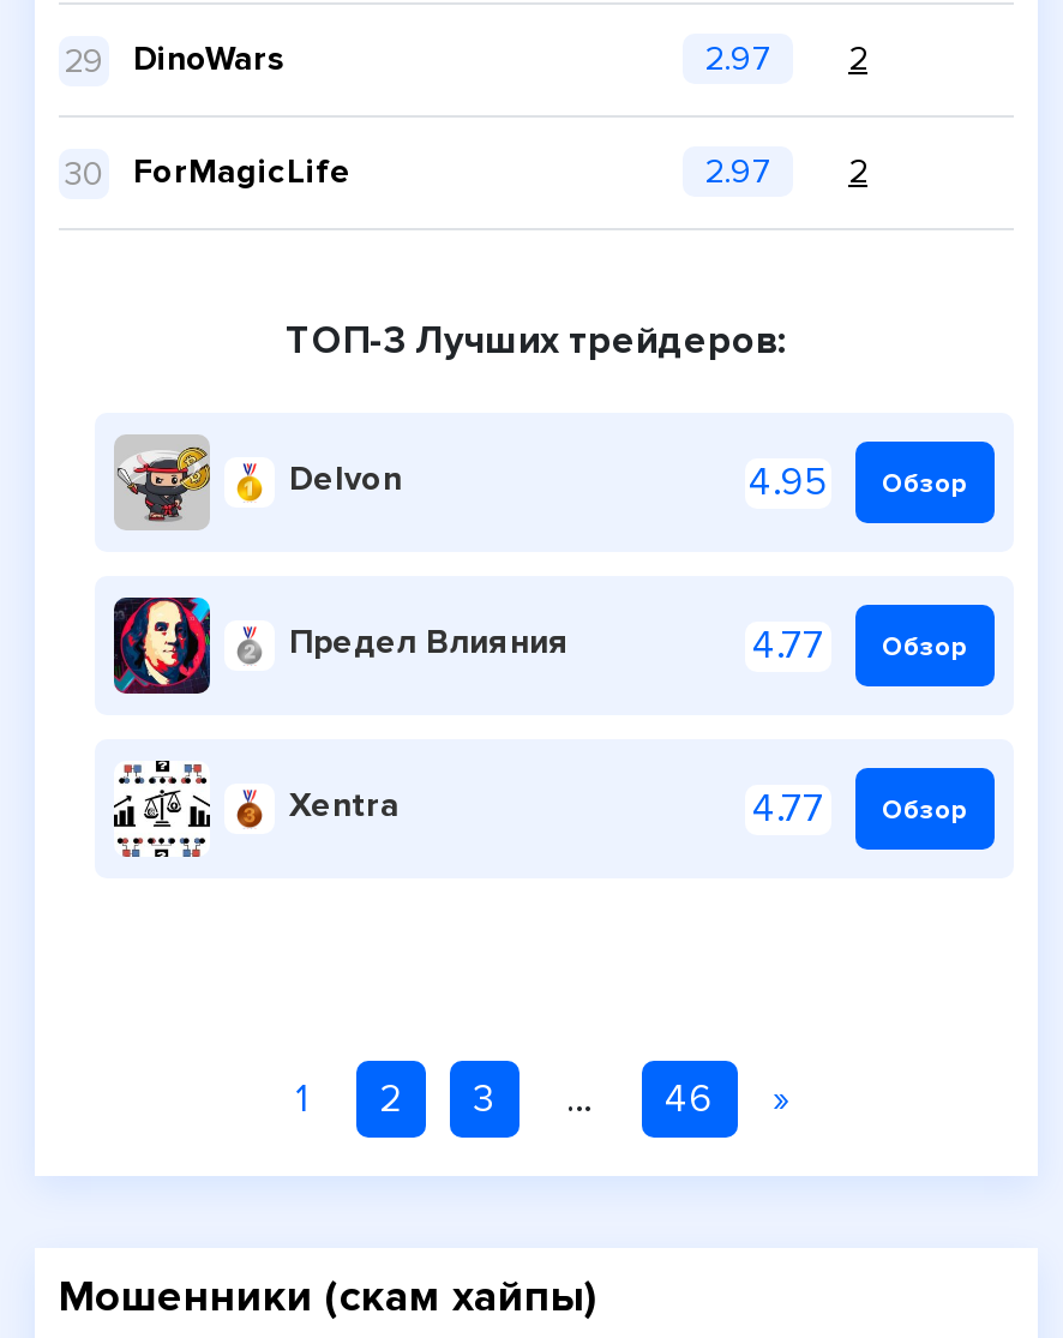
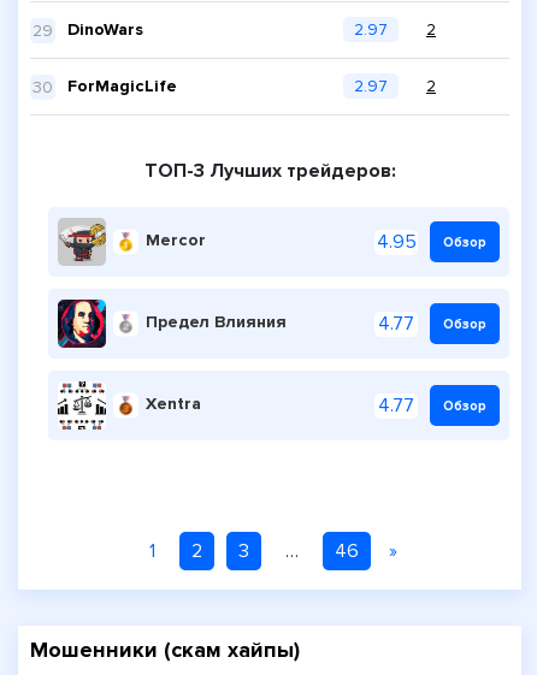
- Delvon
+ Mercor
